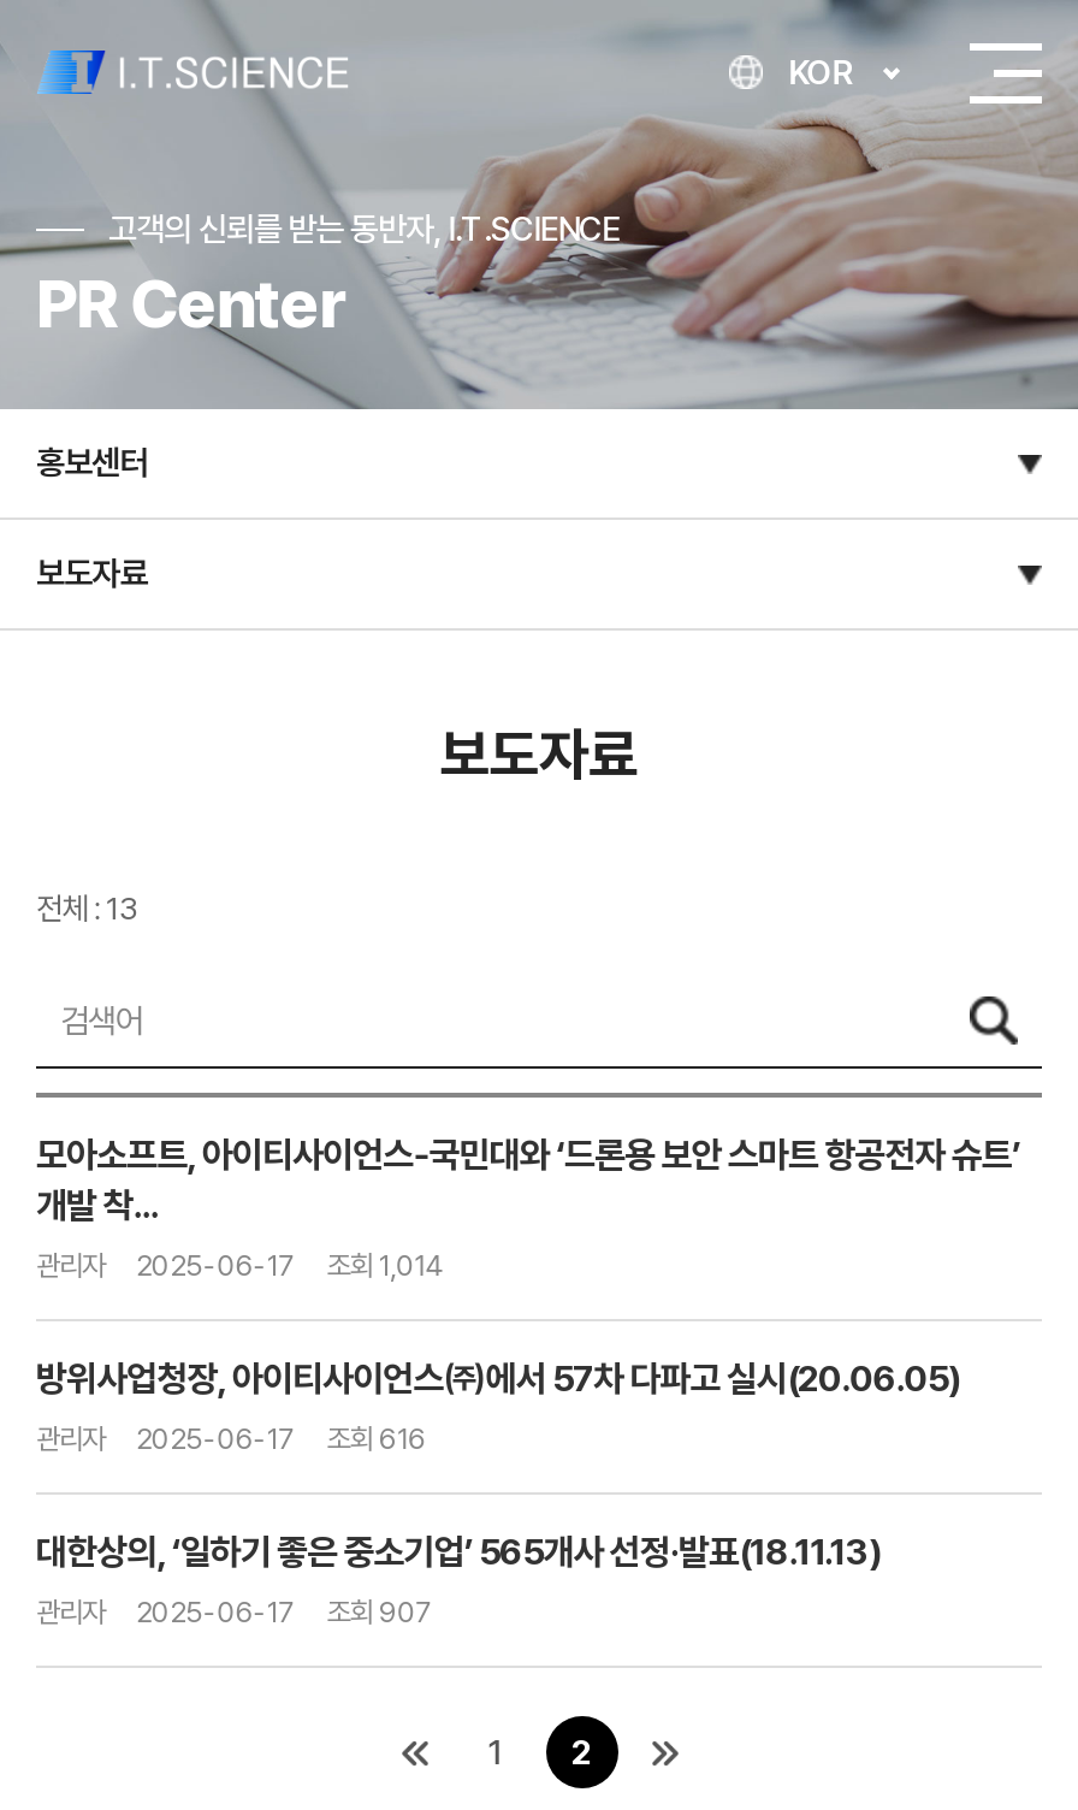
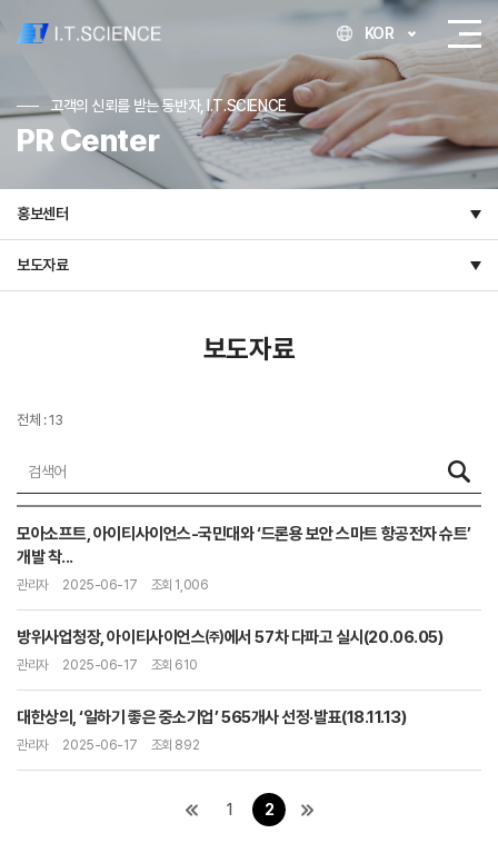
- 관리자 2025-06-17 조회 1,014
+ 관리자 2025-06-17 조회 1,006

- 관리자 2025-06-17 조회 616
+ 관리자 2025-06-17 조회 610

- 관리자 2025-06-17 조회 907
+ 관리자 2025-06-17 조회 892
